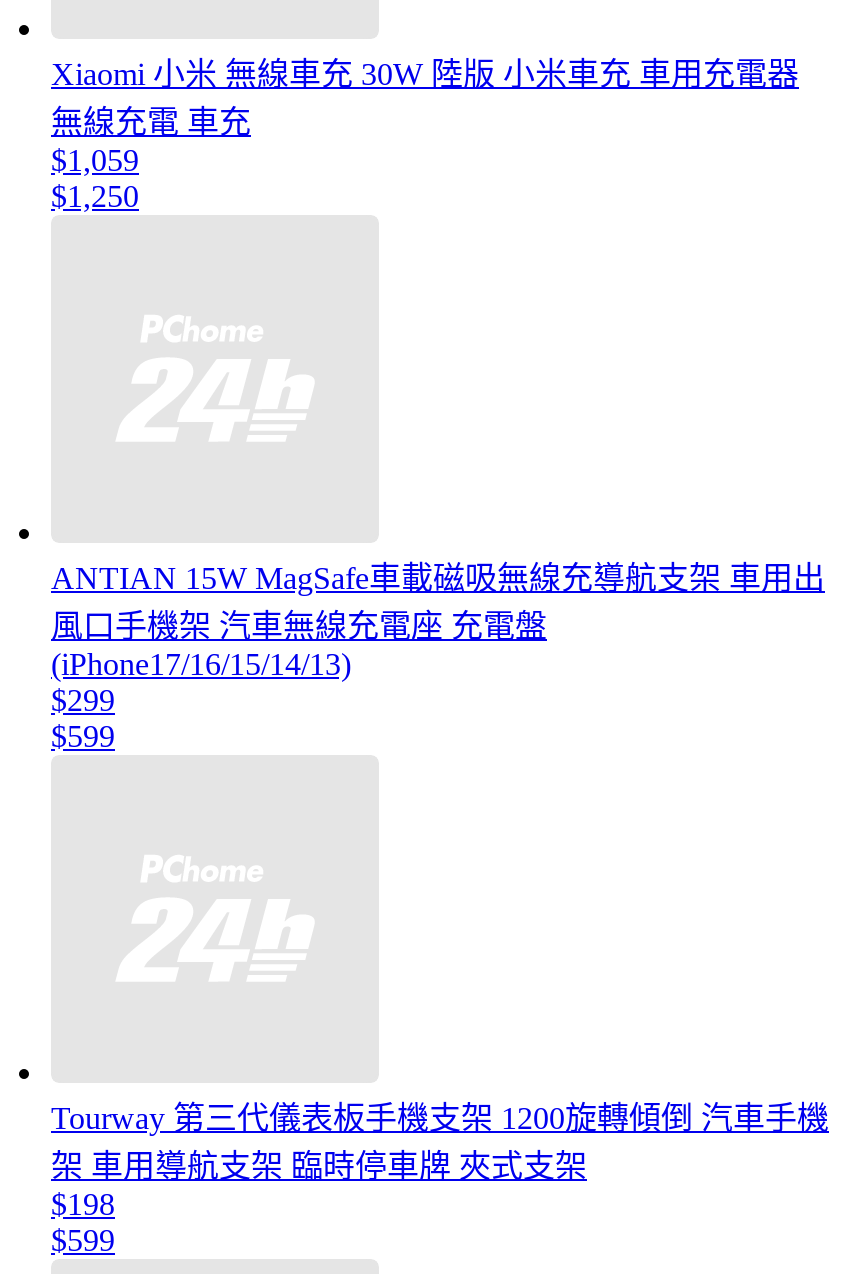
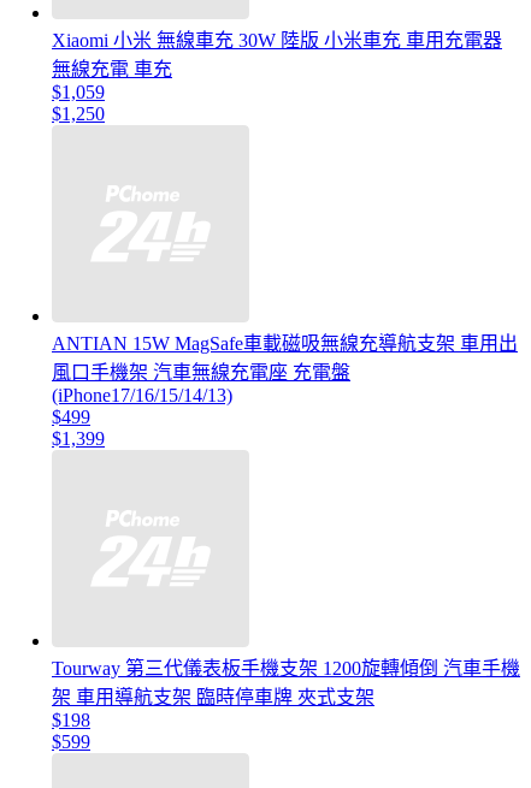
- $299
+ $499

- $599
+ $1,399
